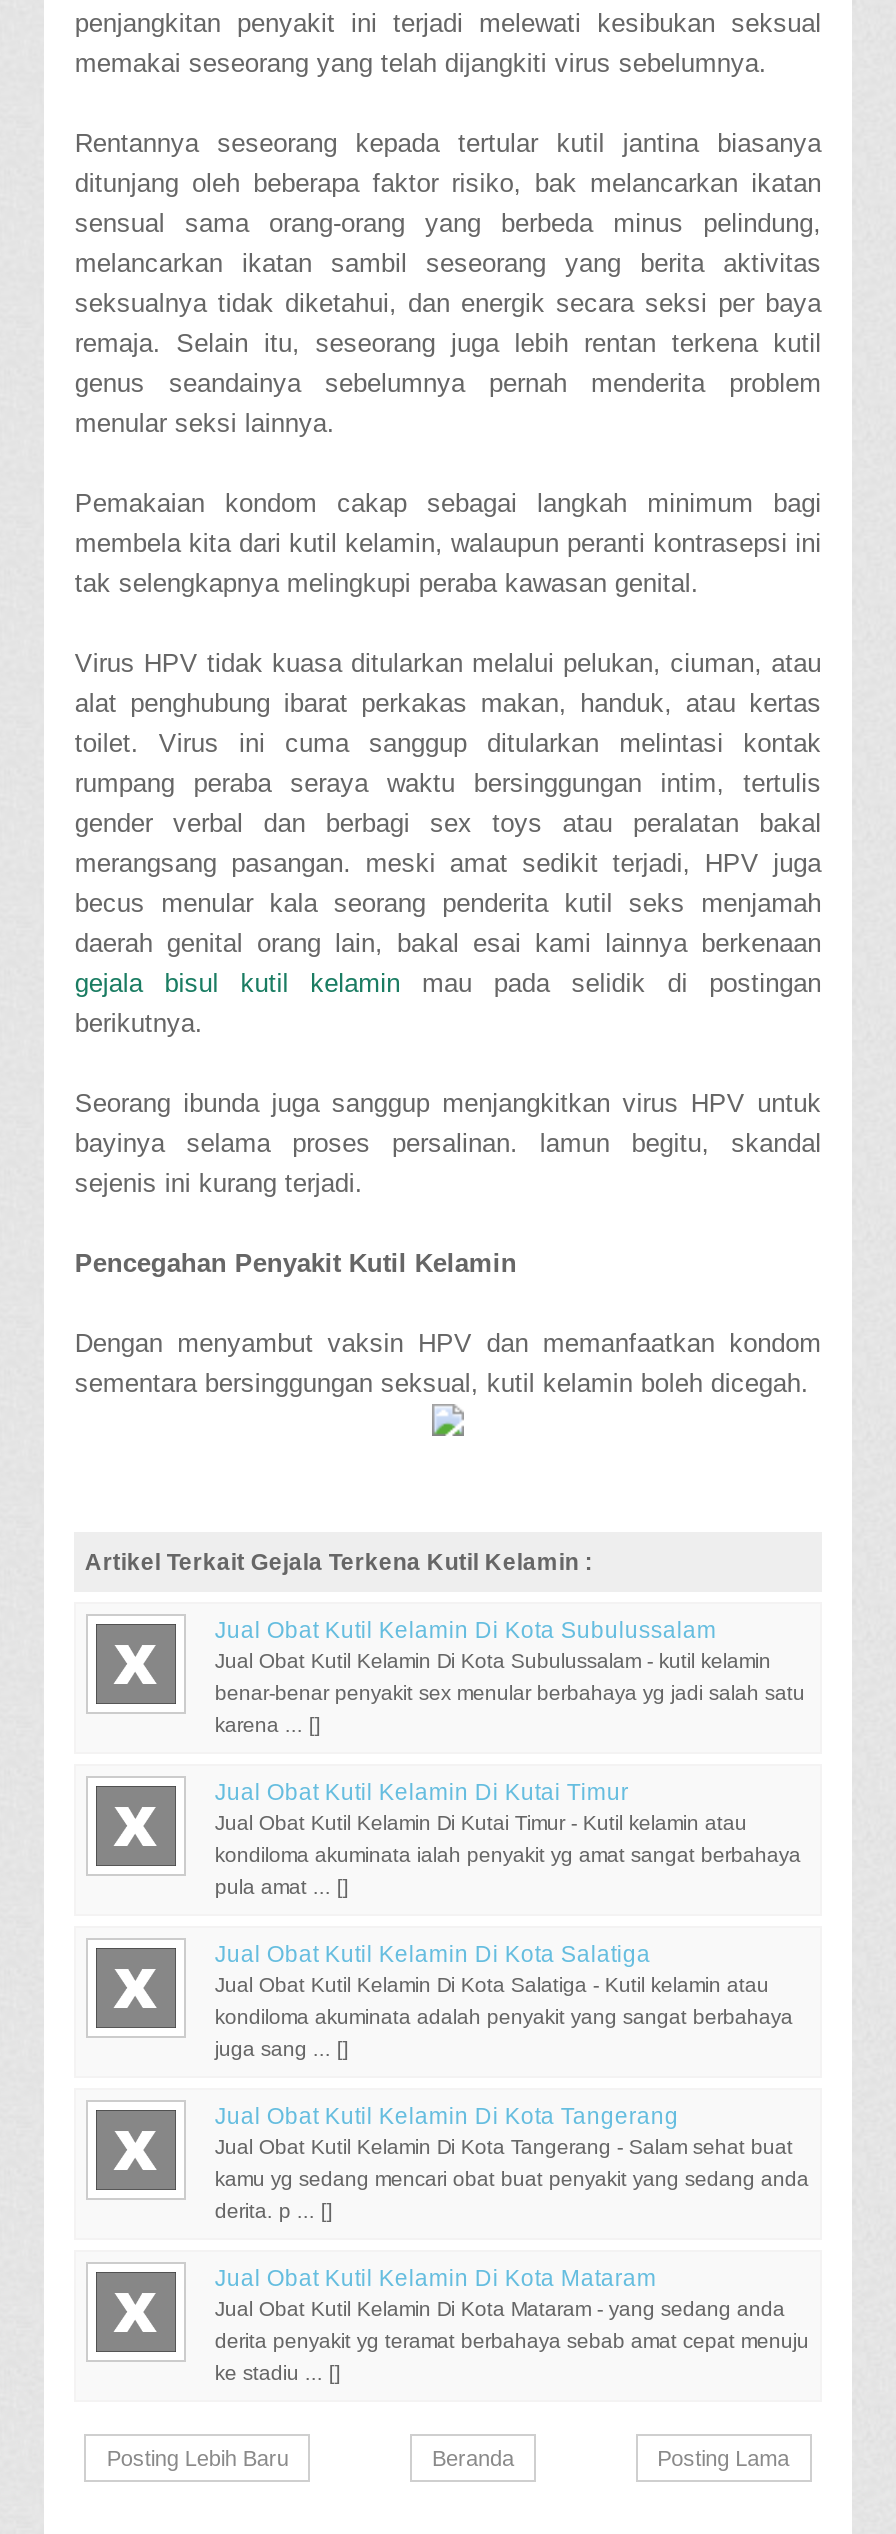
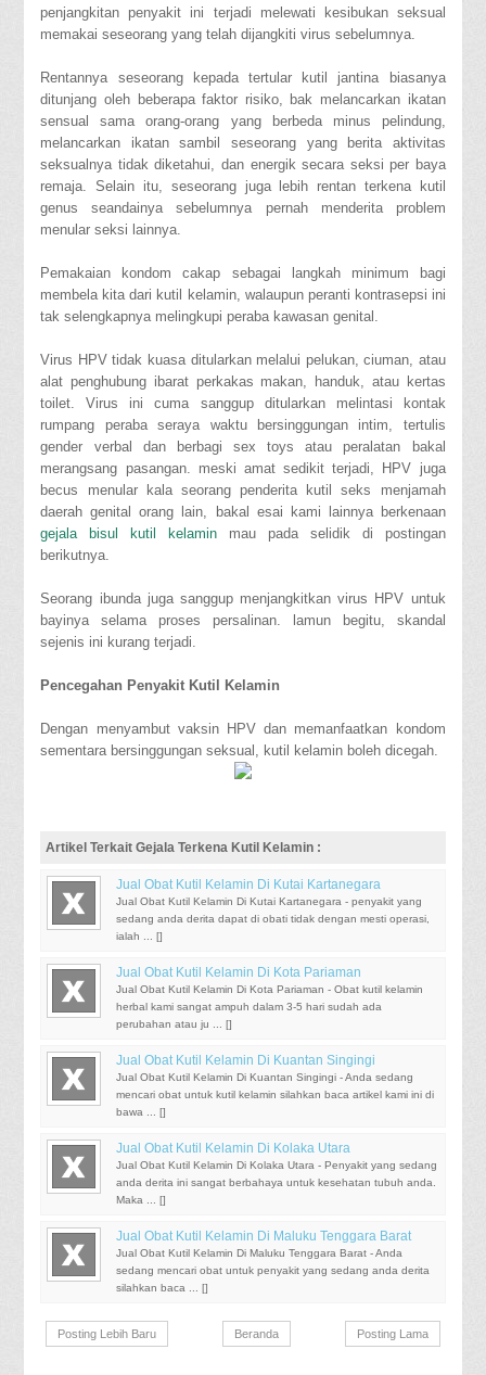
- Jual Obat Kutil Kelamin Di Kota Subulussalam
- Jual Obat Kutil Kelamin Di Kota Subulussalam - kutil kelamin
+ Jual Obat Kutil Kelamin Di Kutai Kartanegara
+ Jual Obat Kutil Kelamin Di Kutai Kartanegara - penyakit yang

- benar-benar penyakit sex menular berbahaya yg jadi salah satu
+ sedang anda derita dapat di obati tidak dengan mesti operasi,

- karena ... []
+ ialah ... []

- Jual Obat Kutil Kelamin Di Kutai Timur
- Jual Obat Kutil Kelamin Di Kutai Timur - Kutil kelamin atau
+ Jual Obat Kutil Kelamin Di Kota Pariaman
+ Jual Obat Kutil Kelamin Di Kota Pariaman - Obat kutil kelamin

- kondiloma akuminata ialah penyakit yg amat sangat berbahaya
+ herbal kami sangat ampuh dalam 3-5 hari sudah ada

- pula amat ... []
+ perubahan atau ju ... []

- Jual Obat Kutil Kelamin Di Kota Salatiga
- Jual Obat Kutil Kelamin Di Kota Salatiga - Kutil kelamin atau
+ Jual Obat Kutil Kelamin Di Kuantan Singingi
+ Jual Obat Kutil Kelamin Di Kuantan Singingi - Anda sedang

- kondiloma akuminata adalah penyakit yang sangat berbahaya
+ mencari obat untuk kutil kelamin silahkan baca artikel kami ini di

- juga sang ... []
+ bawa ... []

- Jual Obat Kutil Kelamin Di Kota Tangerang
- Jual Obat Kutil Kelamin Di Kota Tangerang - Salam sehat buat
+ Jual Obat Kutil Kelamin Di Kolaka Utara
+ Jual Obat Kutil Kelamin Di Kolaka Utara - Penyakit yang sedang

- kamu yg sedang mencari obat buat penyakit yang sedang anda
+ anda derita ini sangat berbahaya untuk kesehatan tubuh anda.

- derita. p ... []
+ Maka ... []

- Jual Obat Kutil Kelamin Di Kota Mataram
- Jual Obat Kutil Kelamin Di Kota Mataram - yang sedang anda
+ Jual Obat Kutil Kelamin Di Maluku Tenggara Barat
+ Jual Obat Kutil Kelamin Di Maluku Tenggara Barat - Anda

- derita penyakit yg teramat berbahaya sebab amat cepat menuju
+ sedang mencari obat untuk penyakit yang sedang anda derita

- ke stadiu ... []
+ silahkan baca ... []
